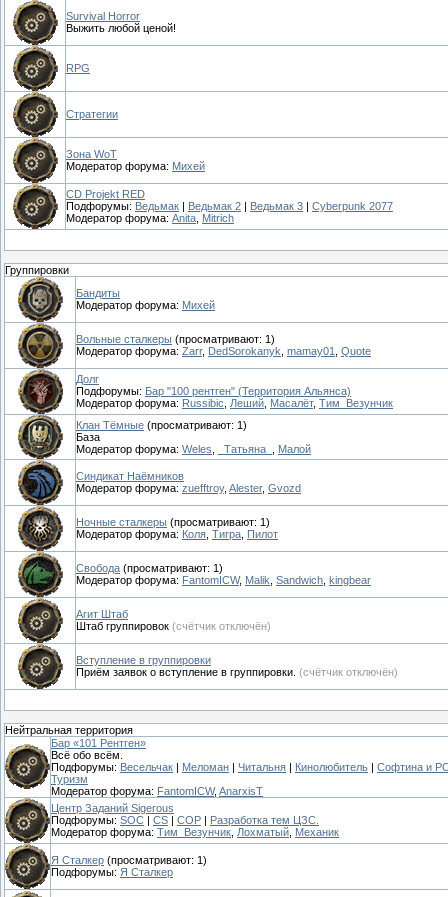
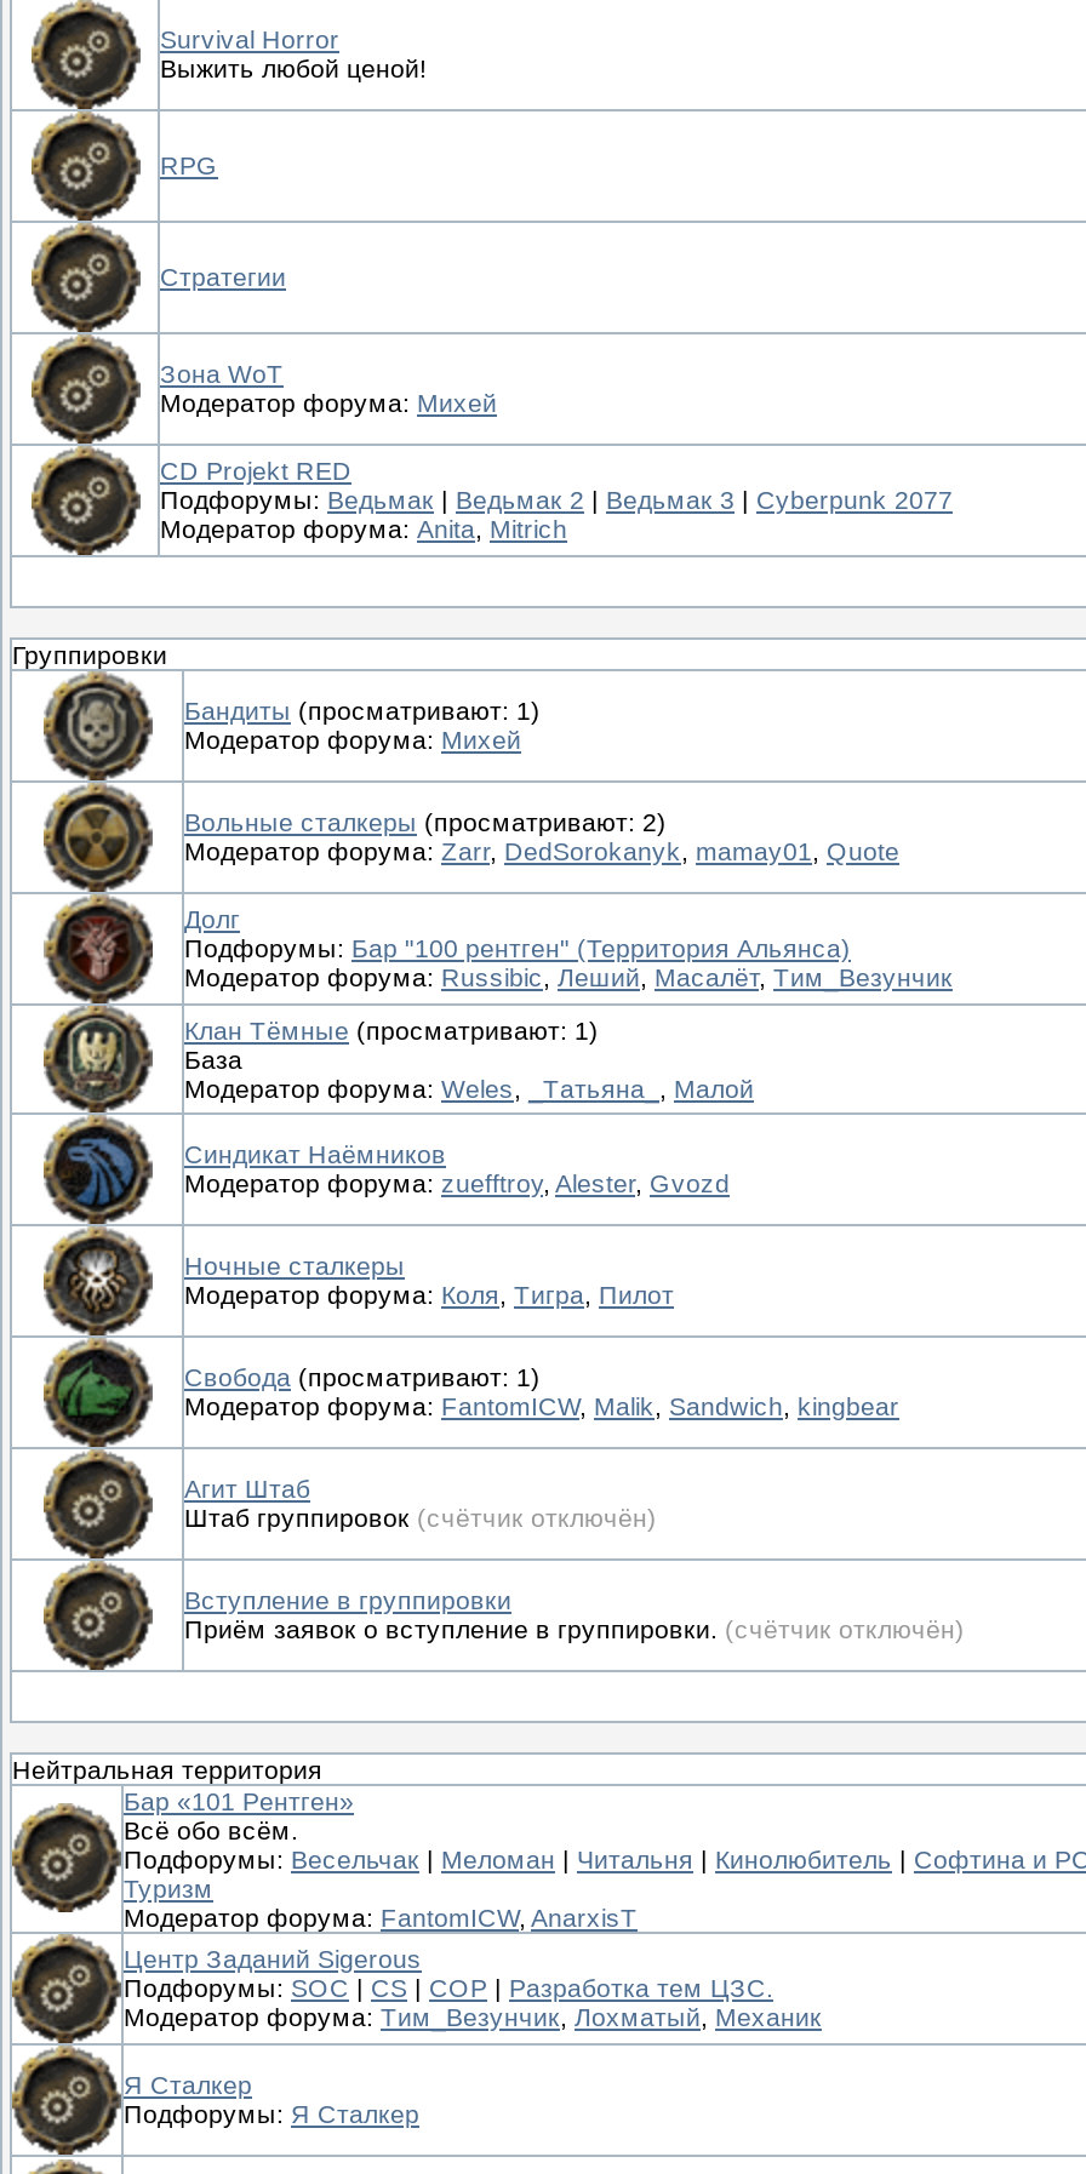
- Бандиты
+ Бандиты (просматривают: 1)

- Вольные сталкеры (просматривают: 1)
+ Вольные сталкеры (просматривают: 2)

- Ночные сталкеры (просматривают: 1)
+ Ночные сталкеры

- Я Сталкер (просматривают: 1)
+ Я Сталкер
